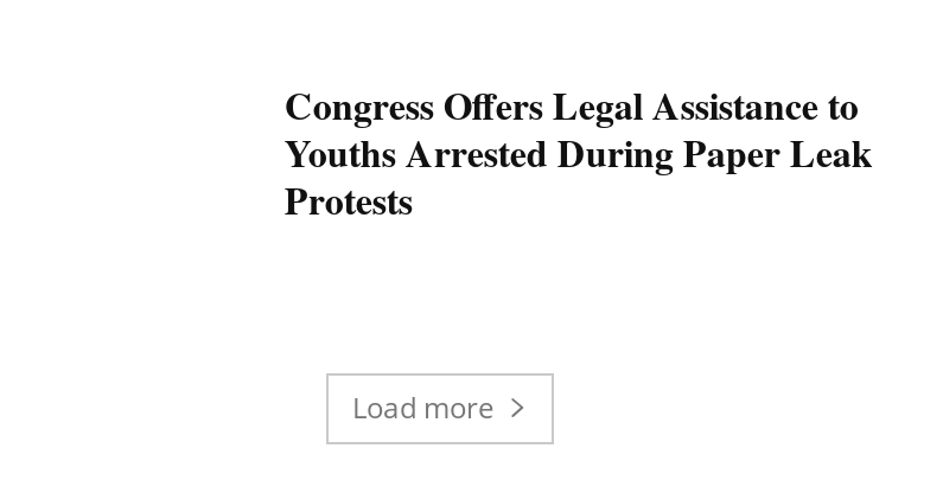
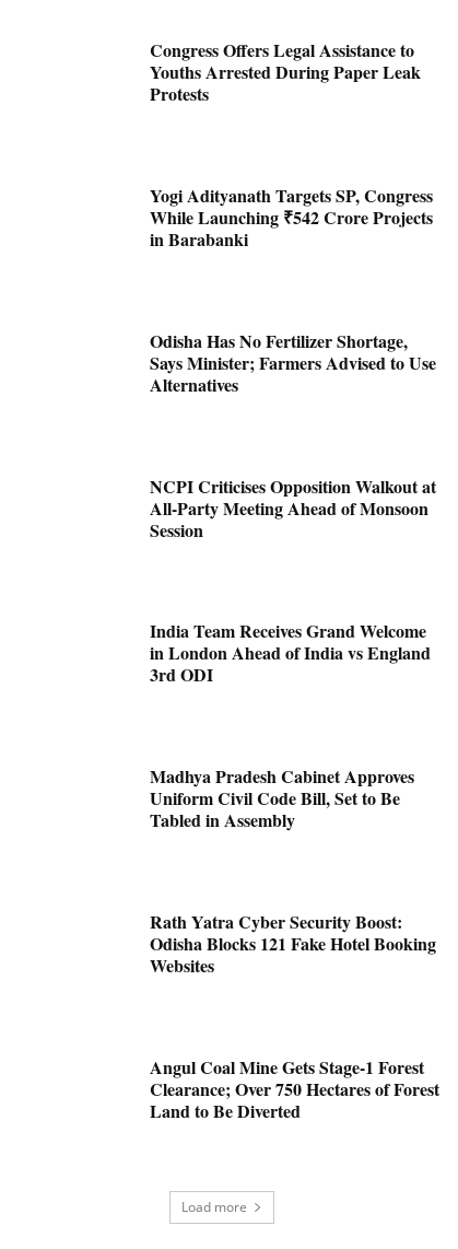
+ Yogi Adityanath Targets SP, Congress
+ While Launching ₹542 Crore Projects
+ in Barabanki

+ Odisha Has No Fertilizer Shortage,
+ Says Minister; Farmers Advised to Use
+ Alternatives

+ NCPI Criticises Opposition Walkout at
+ All-Party Meeting Ahead of Monsoon
+ Session

+ India Team Receives Grand Welcome
+ in London Ahead of India vs England
+ 3rd ODI

+ Madhya Pradesh Cabinet Approves
+ Uniform Civil Code Bill, Set to Be
+ Tabled in Assembly

+ Rath Yatra Cyber Security Boost:
+ Odisha Blocks 121 Fake Hotel Booking
+ Websites

+ Angul Coal Mine Gets Stage-1 Forest
+ Clearance; Over 750 Hectares of Forest
+ Land to Be Diverted
